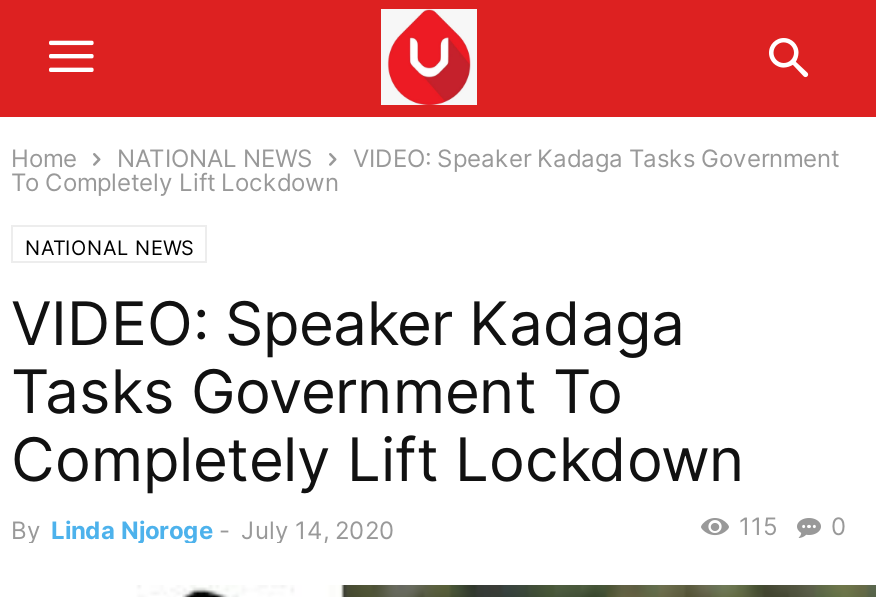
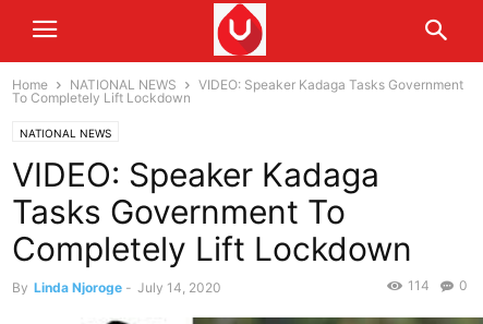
- 115 0
+ 114 0
